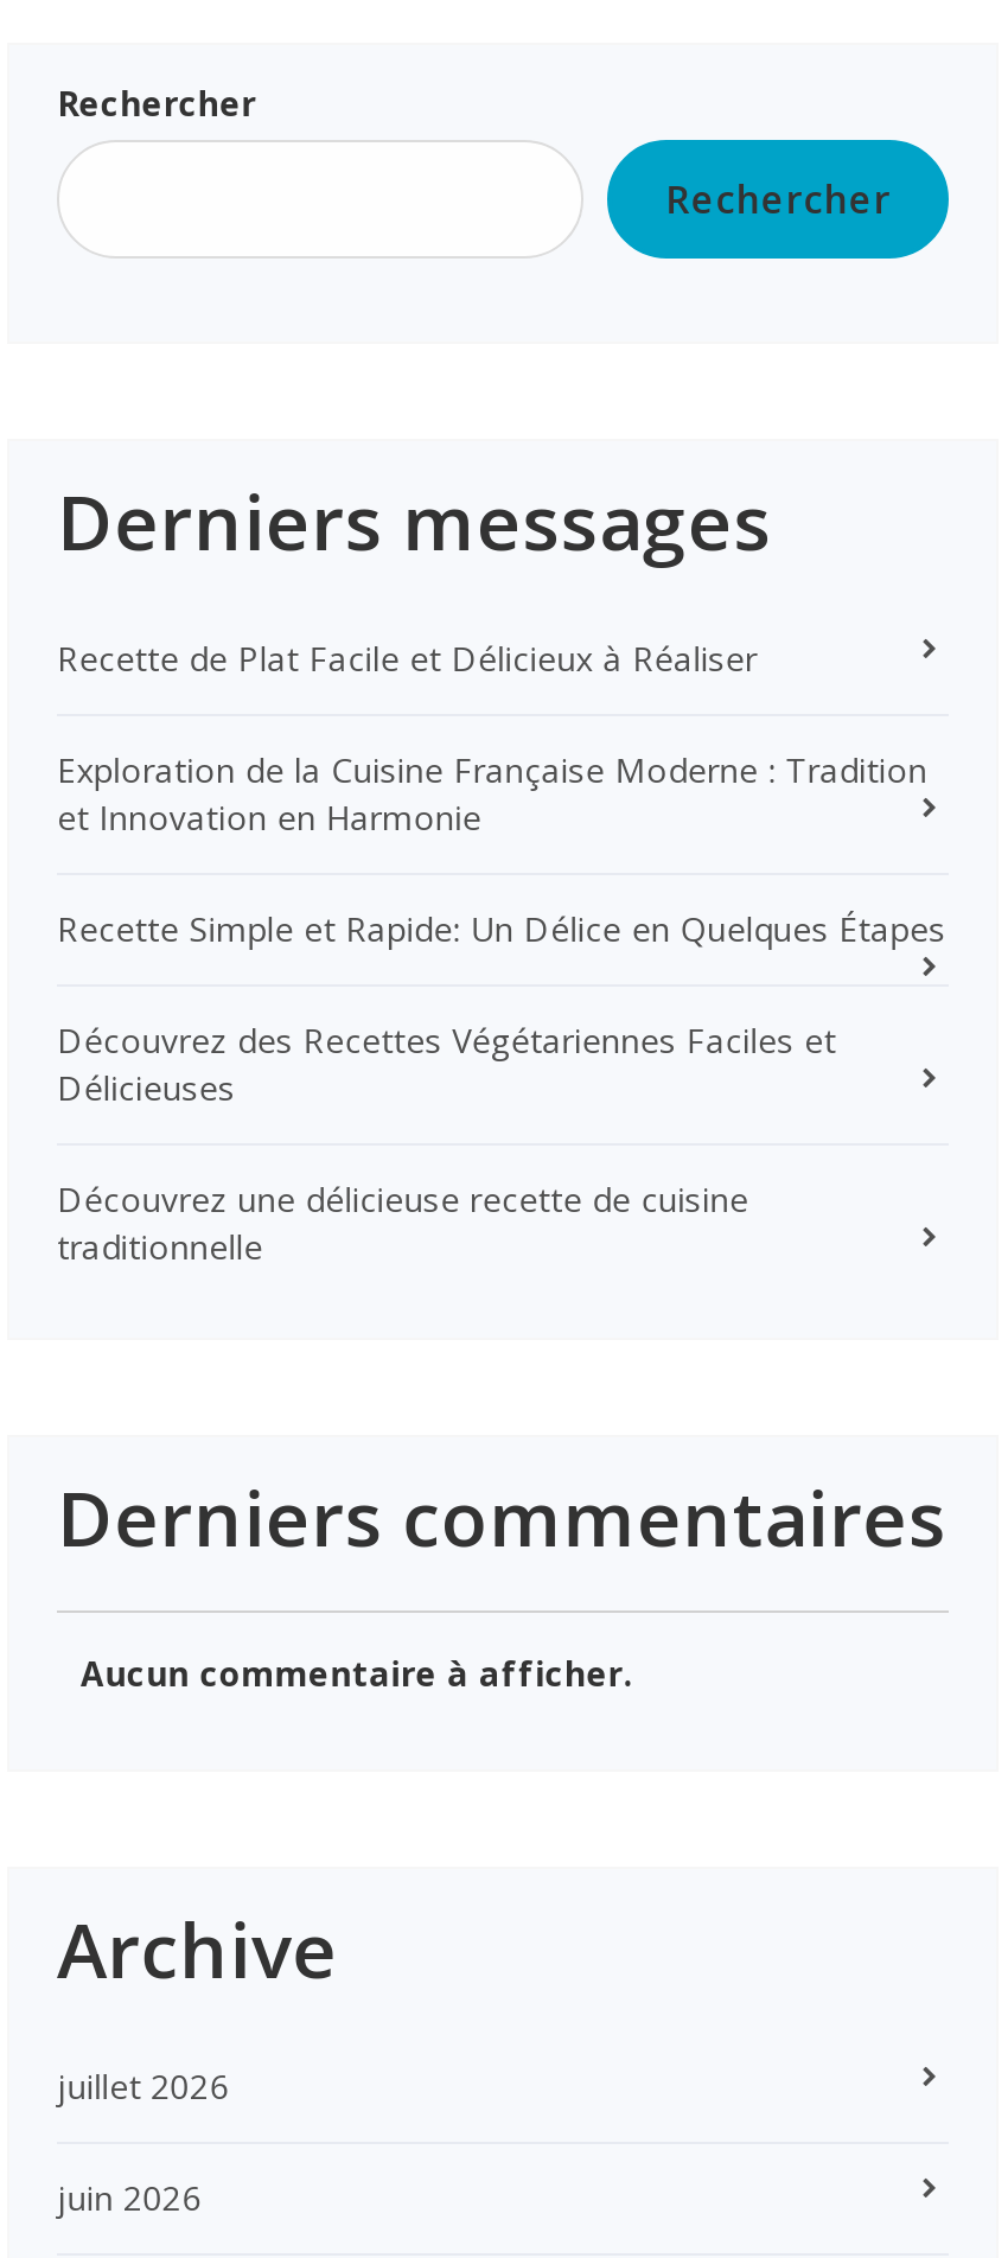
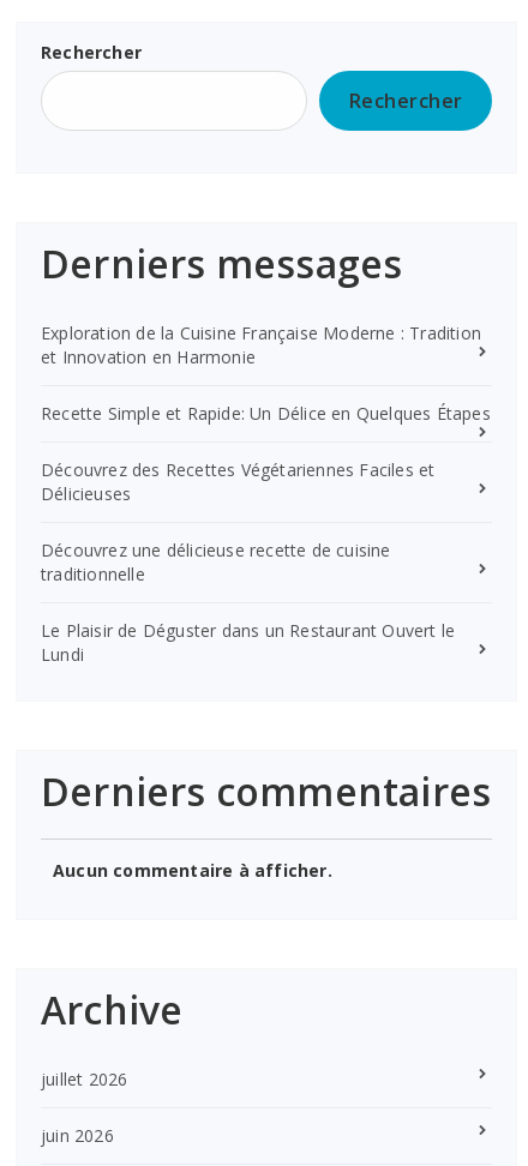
- Recette de Plat Facile et Délicieux à Réaliser

moved up: Exploration de la Cuisine Française Moderne : Tradition | et Innovation en Harmonie | Recette Simple et Rapide: Un Délice en Quelques Étapes | Découvrez des Recettes Végétariennes Faciles et | Délicieuses | Découvrez une délicieuse recette de cuisine | traditionnelle

+ Le Plaisir de Déguster dans un Restaurant Ouvert le
+ Lundi
